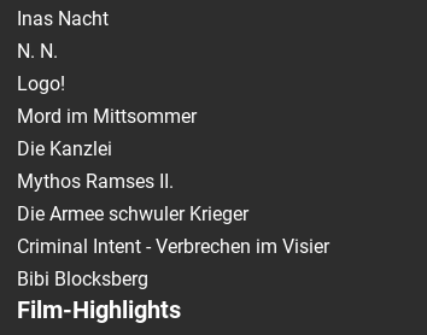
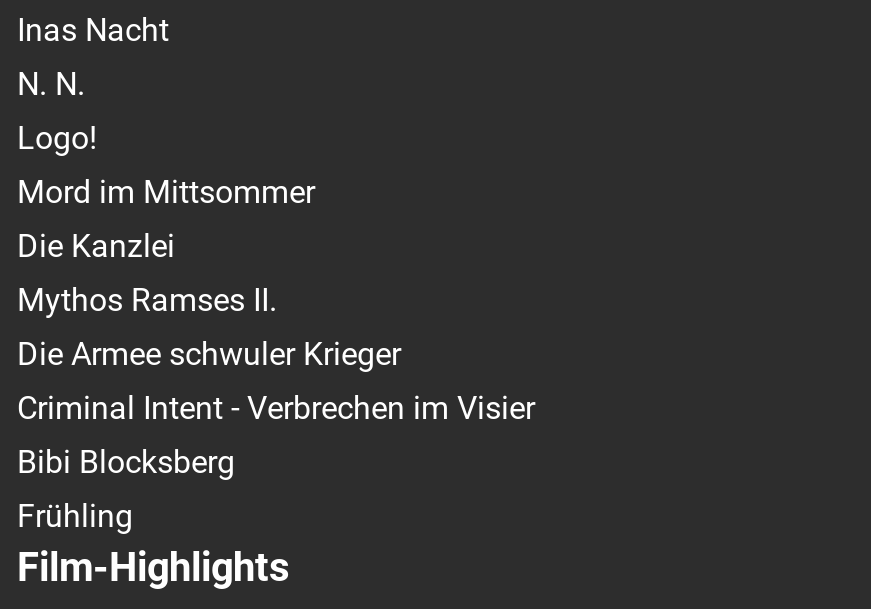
+ Frühling
